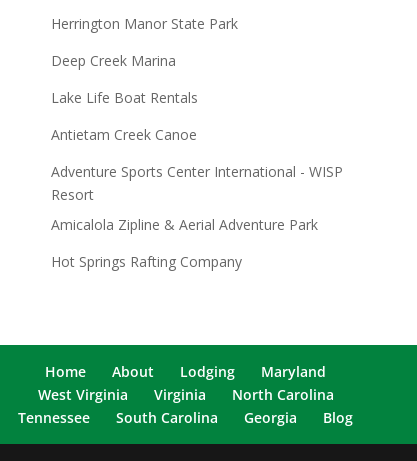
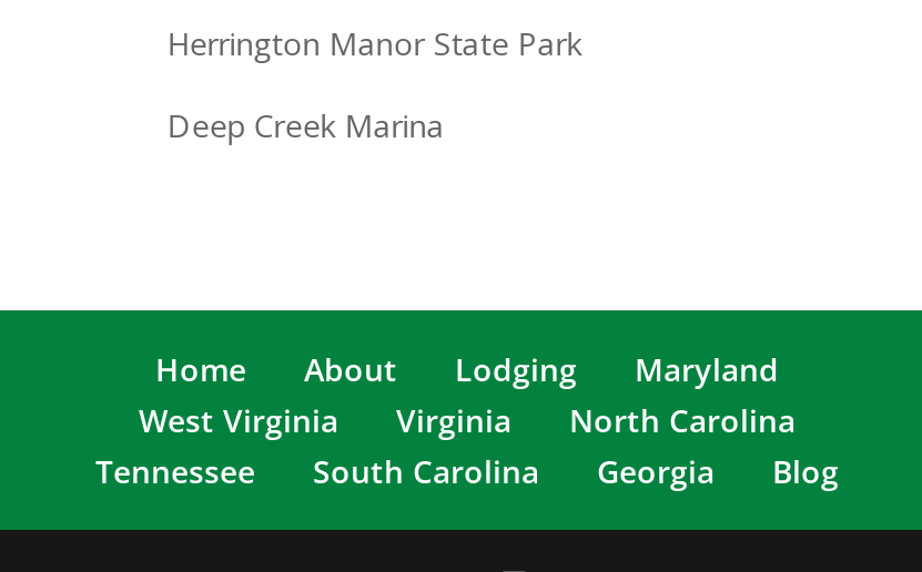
- Lake Life Boat Rentals
- Antietam Creek Canoe
- Adventure Sports Center International - WISP
- Resort
- Amicalola Zipline & Aerial Adventure Park
- Hot Springs Rafting Company
